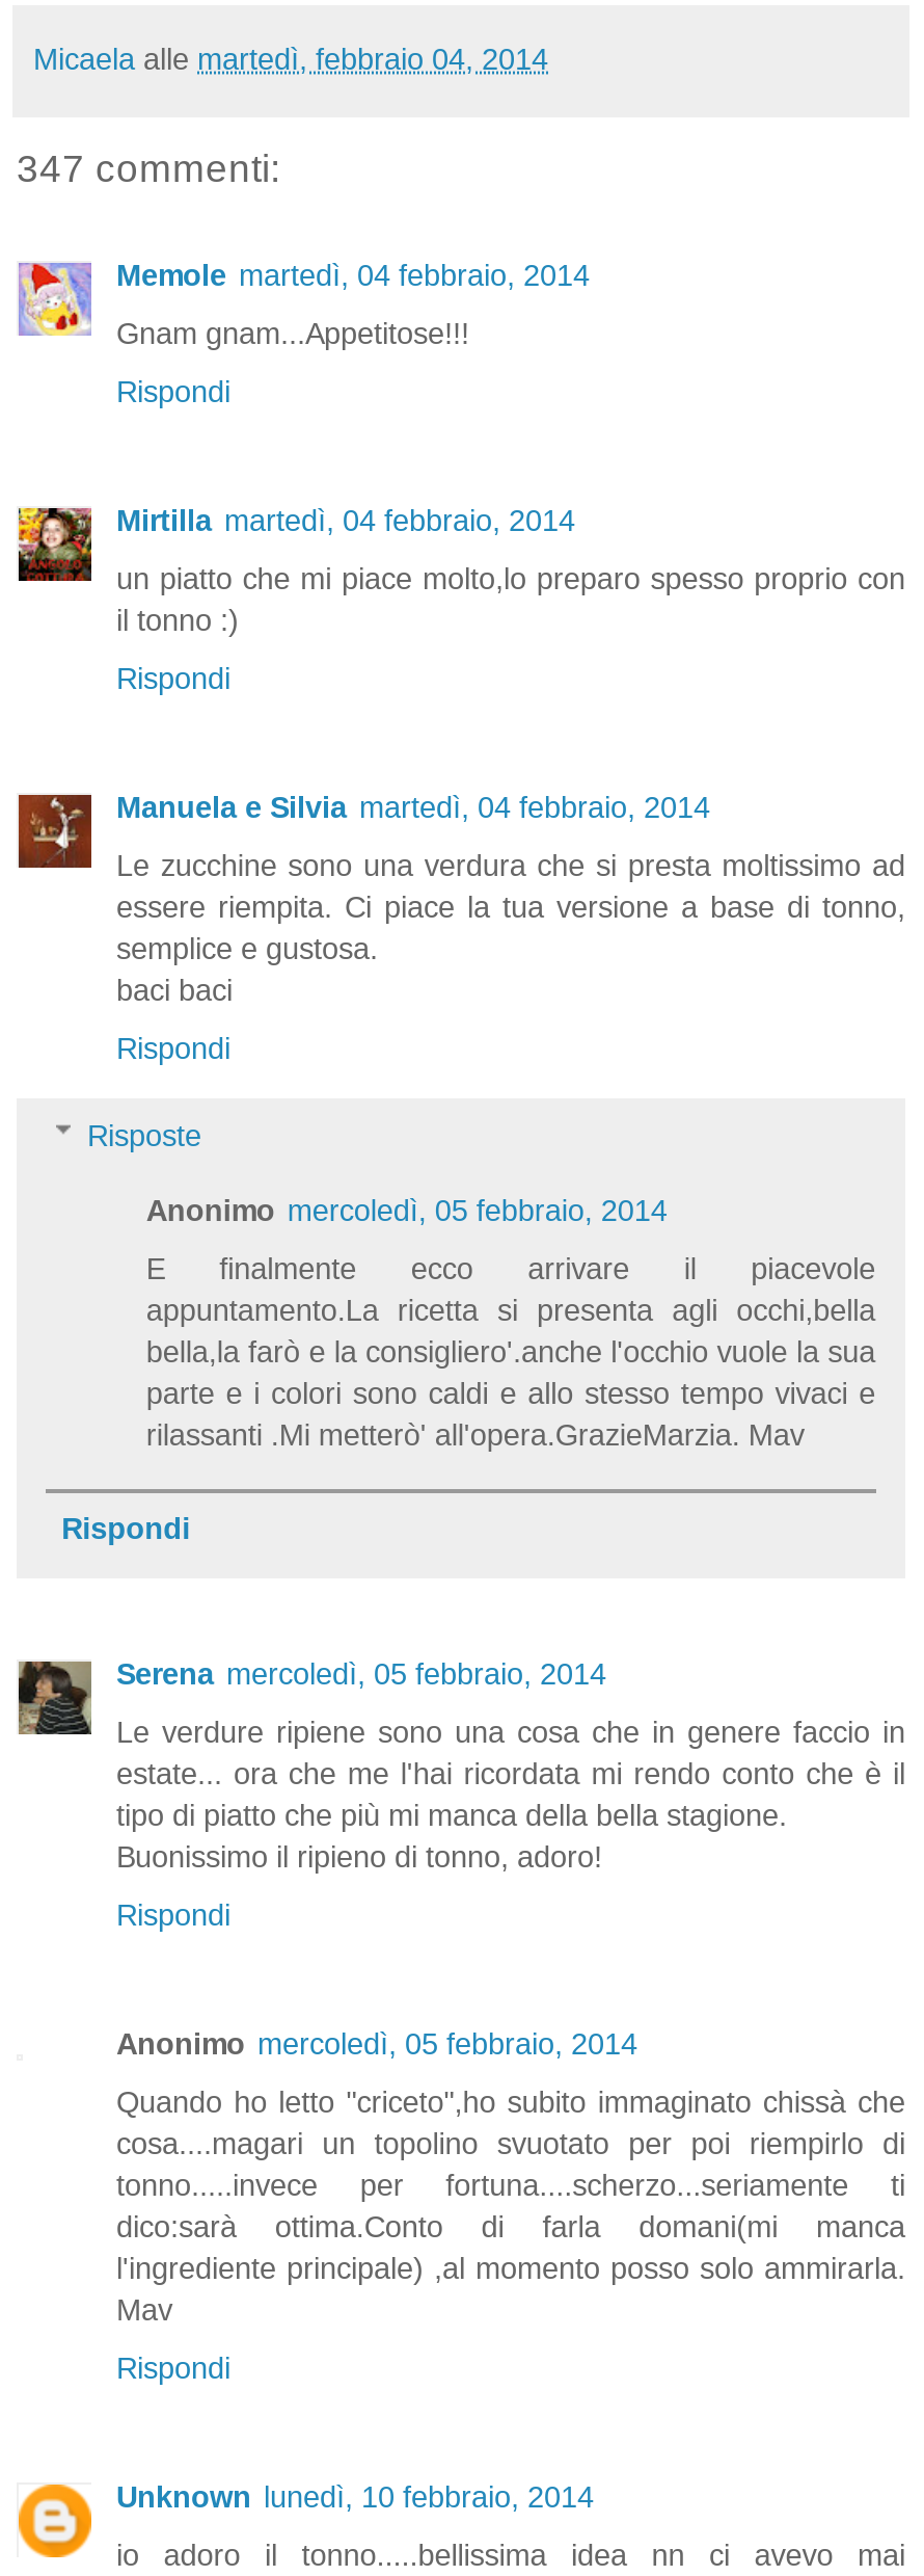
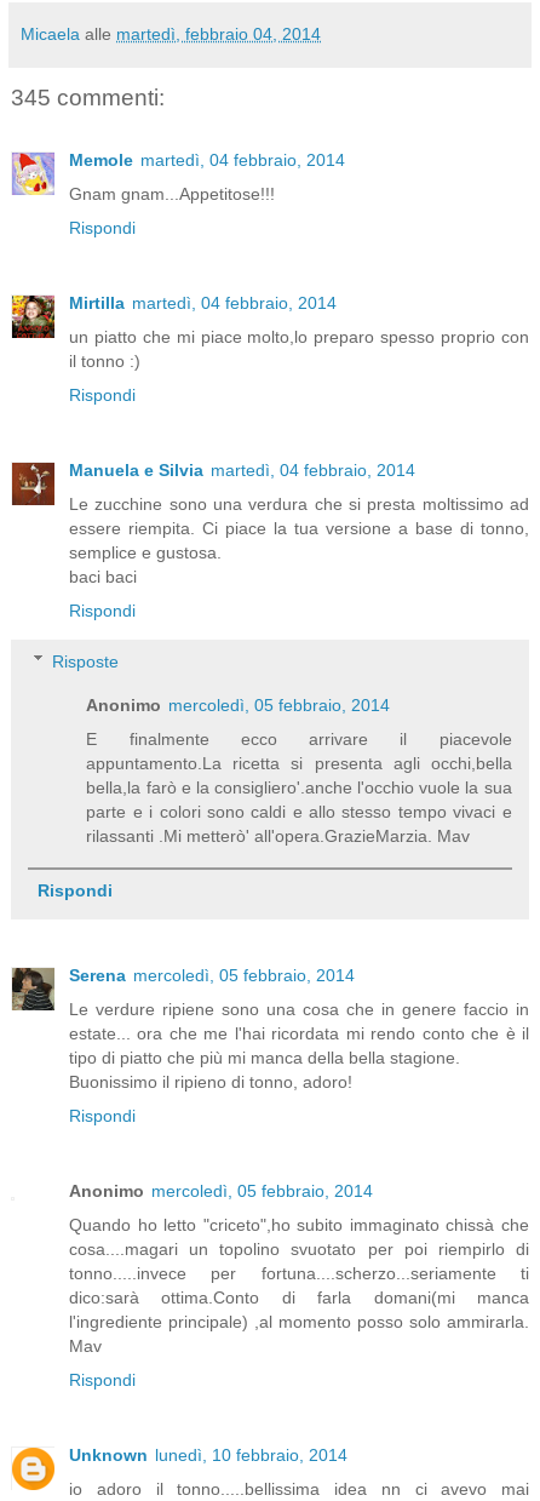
- 347 commenti:
+ 345 commenti:
